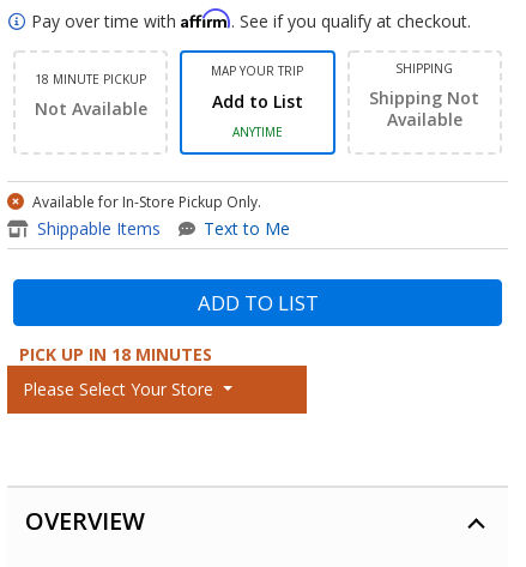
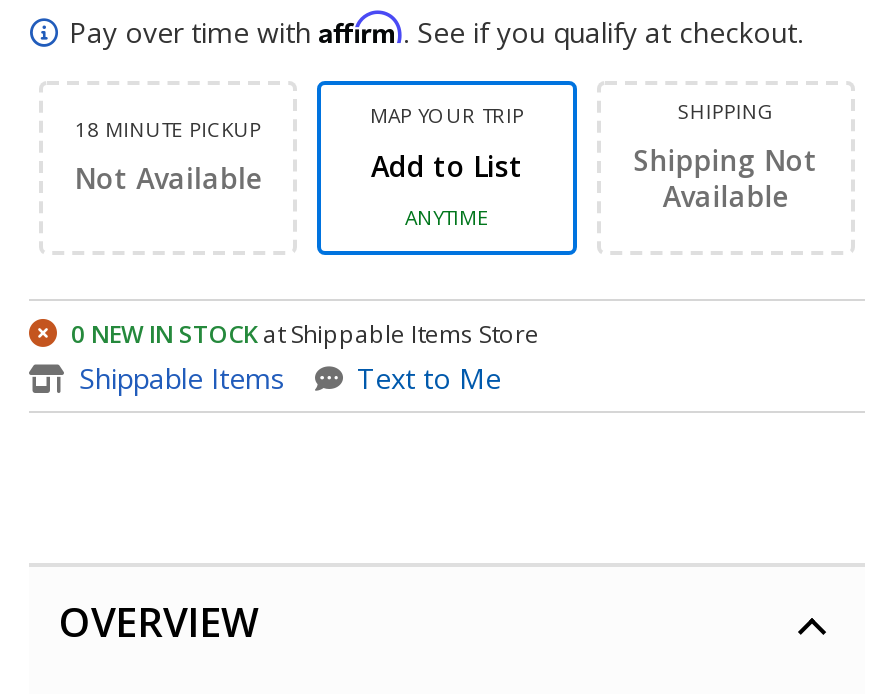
- Available for In-Store Pickup Only.
+ 0 NEW IN STOCK at Shippable Items Store

- ADD TO LIST
- PICK UP IN 18 MINUTES
- Please Select Your Store
